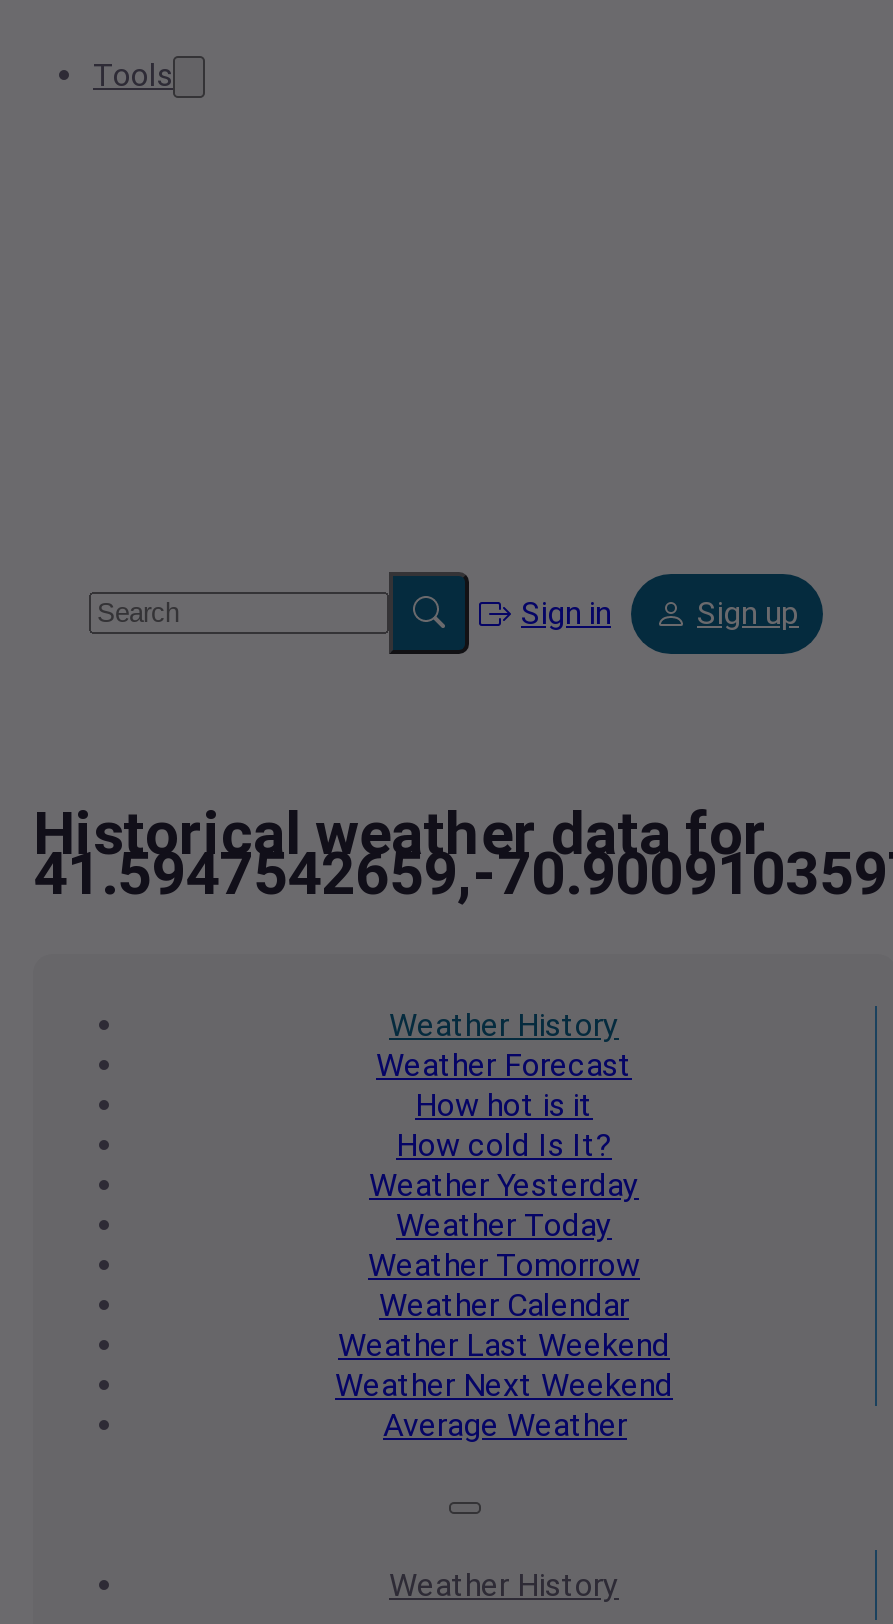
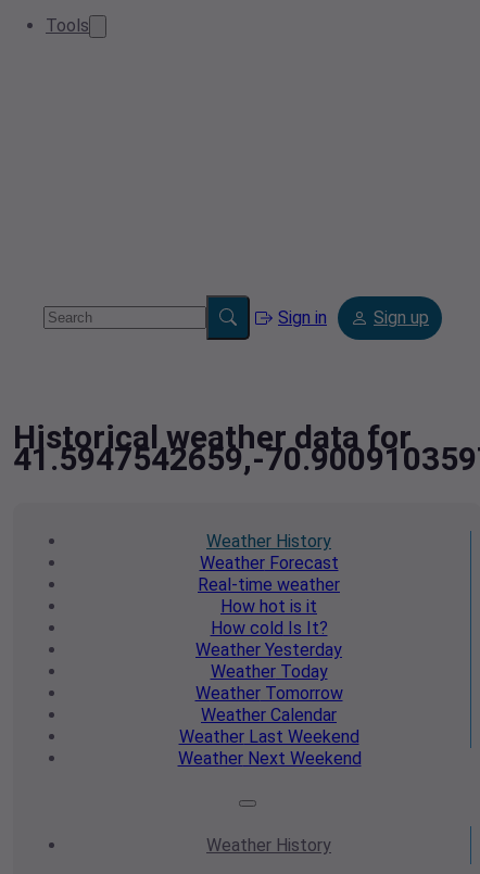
moved down: How hot is it | How cold Is It? | Weather Yesterday | Weather Today | Weather Tomorrow | Weather Calendar | Weather Last Weekend | Weather Next Weekend

+ Real-time weather

- Average Weather
